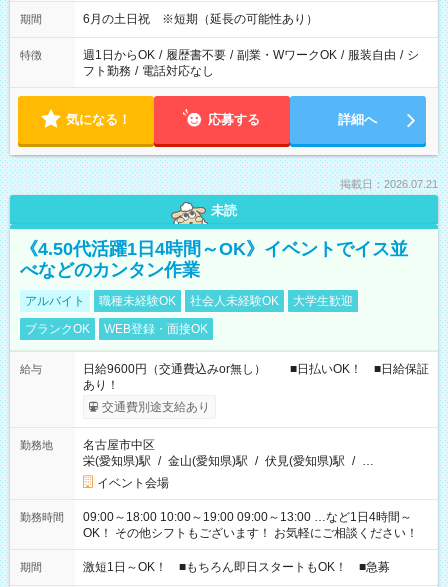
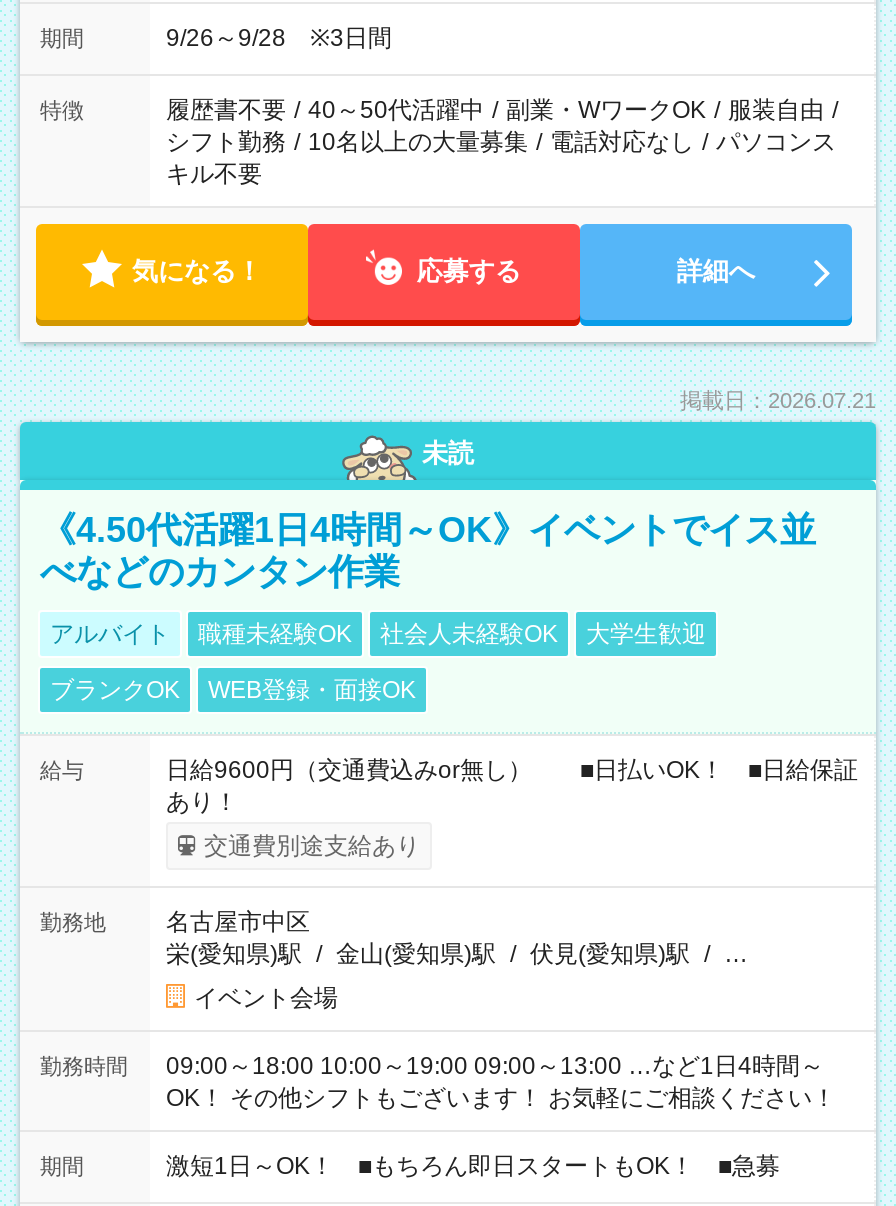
- 6月の土日祝 ※短期（延長の可能性あり）
+ 9/26～9/28 ※3日間

- 週1日からOK / 履歴書不要 / 副業・WワークOK / 服装自由 / シ
- フト勤務 / 電話対応なし
+ 履歴書不要 / 40～50代活躍中 / 副業・WワークOK / 服装自由 /
+ シフト勤務 / 10名以上の大量募集 / 電話対応なし / パソコンス
+ キル不要
